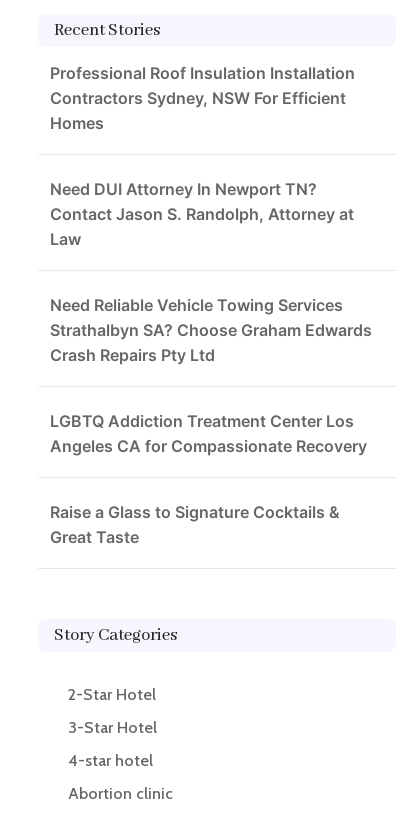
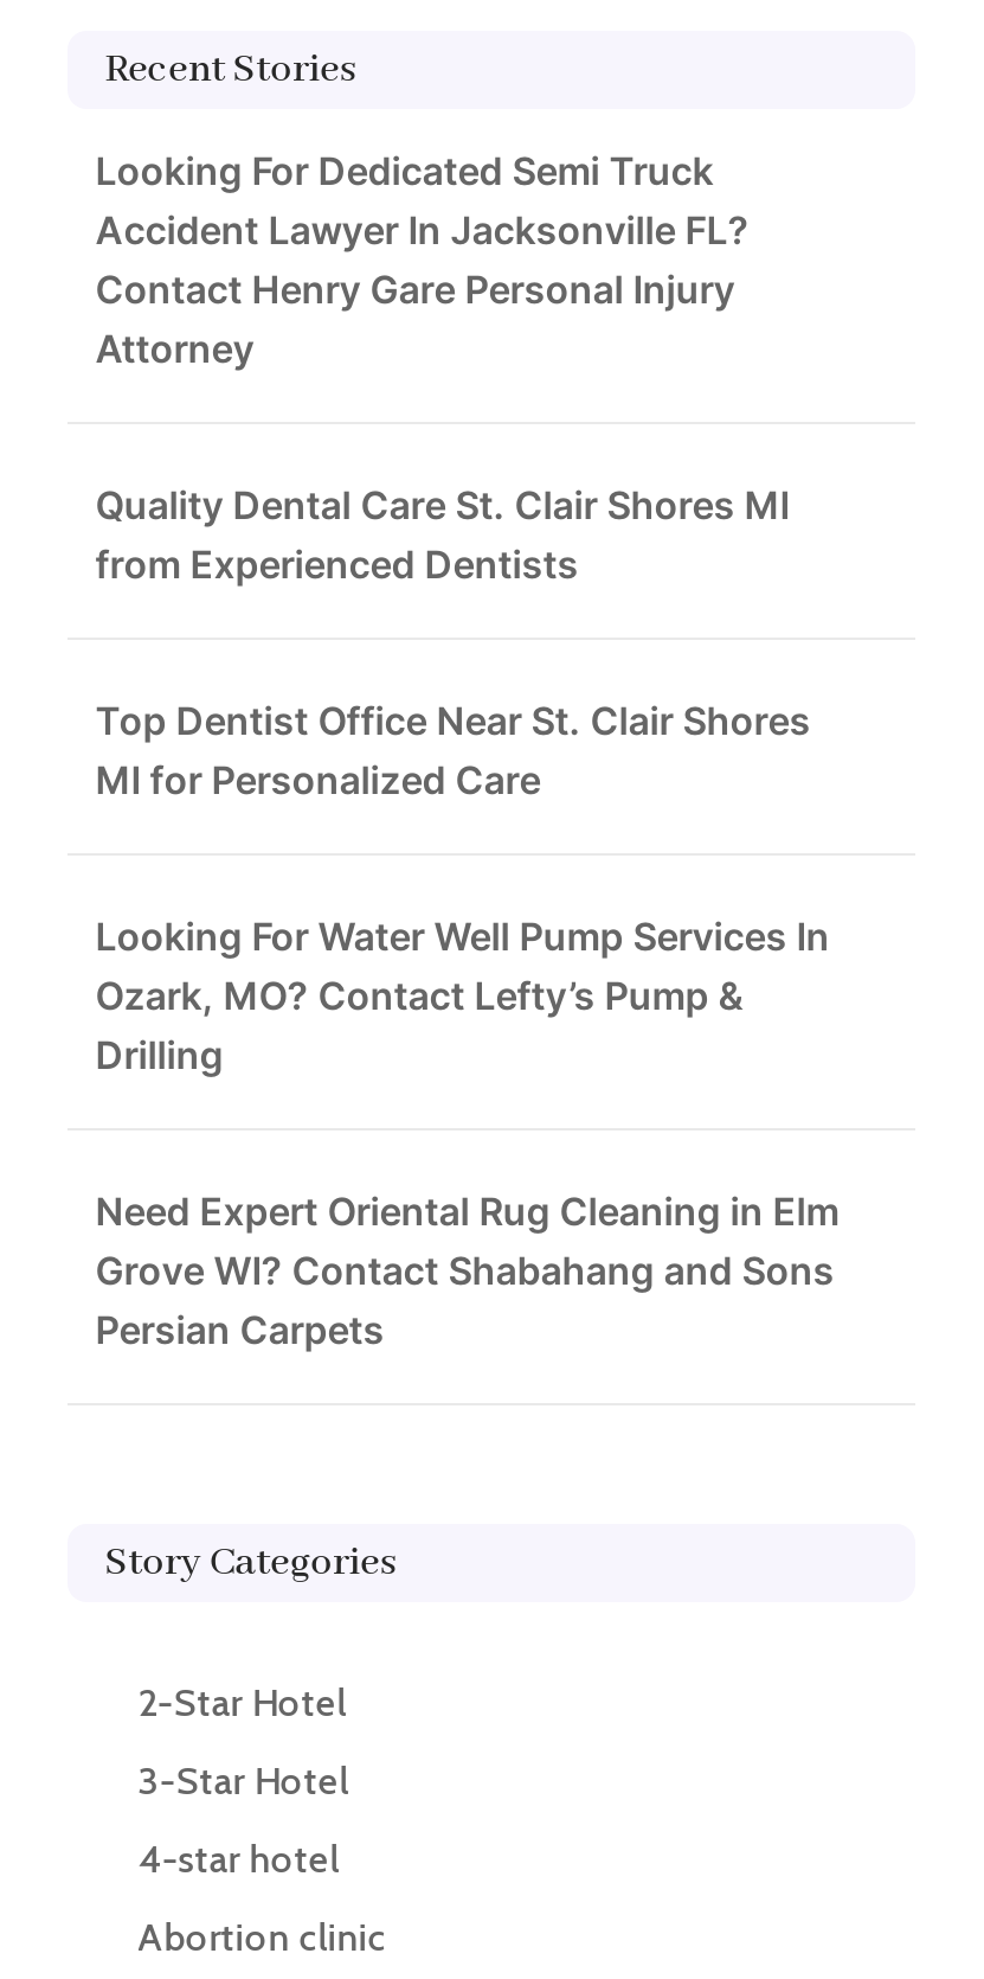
- Professional Roof Insulation Installation
- Contractors Sydney, NSW For Efficient
- Homes
+ Looking For Dedicated Semi Truck
+ Accident Lawyer In Jacksonville FL?
+ Contact Henry Gare Personal Injury
+ Attorney

- Need DUI Attorney In Newport TN?
- Contact Jason S. Randolph, Attorney at
- Law
+ Quality Dental Care St. Clair Shores MI
+ from Experienced Dentists

- Need Reliable Vehicle Towing Services
- Strathalbyn SA? Choose Graham Edwards
- Crash Repairs Pty Ltd
+ Top Dentist Office Near St. Clair Shores
+ MI for Personalized Care

- LGBTQ Addiction Treatment Center Los
- Angeles CA for Compassionate Recovery
+ Looking For Water Well Pump Services In
+ Ozark, MO? Contact Lefty’s Pump &
+ Drilling

- Raise a Glass to Signature Cocktails &
- Great Taste
+ Need Expert Oriental Rug Cleaning in Elm
+ Grove WI? Contact Shabahang and Sons
+ Persian Carpets
